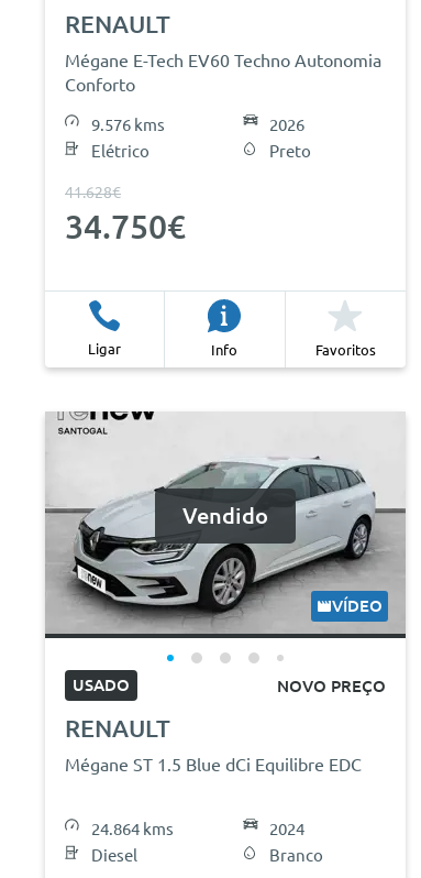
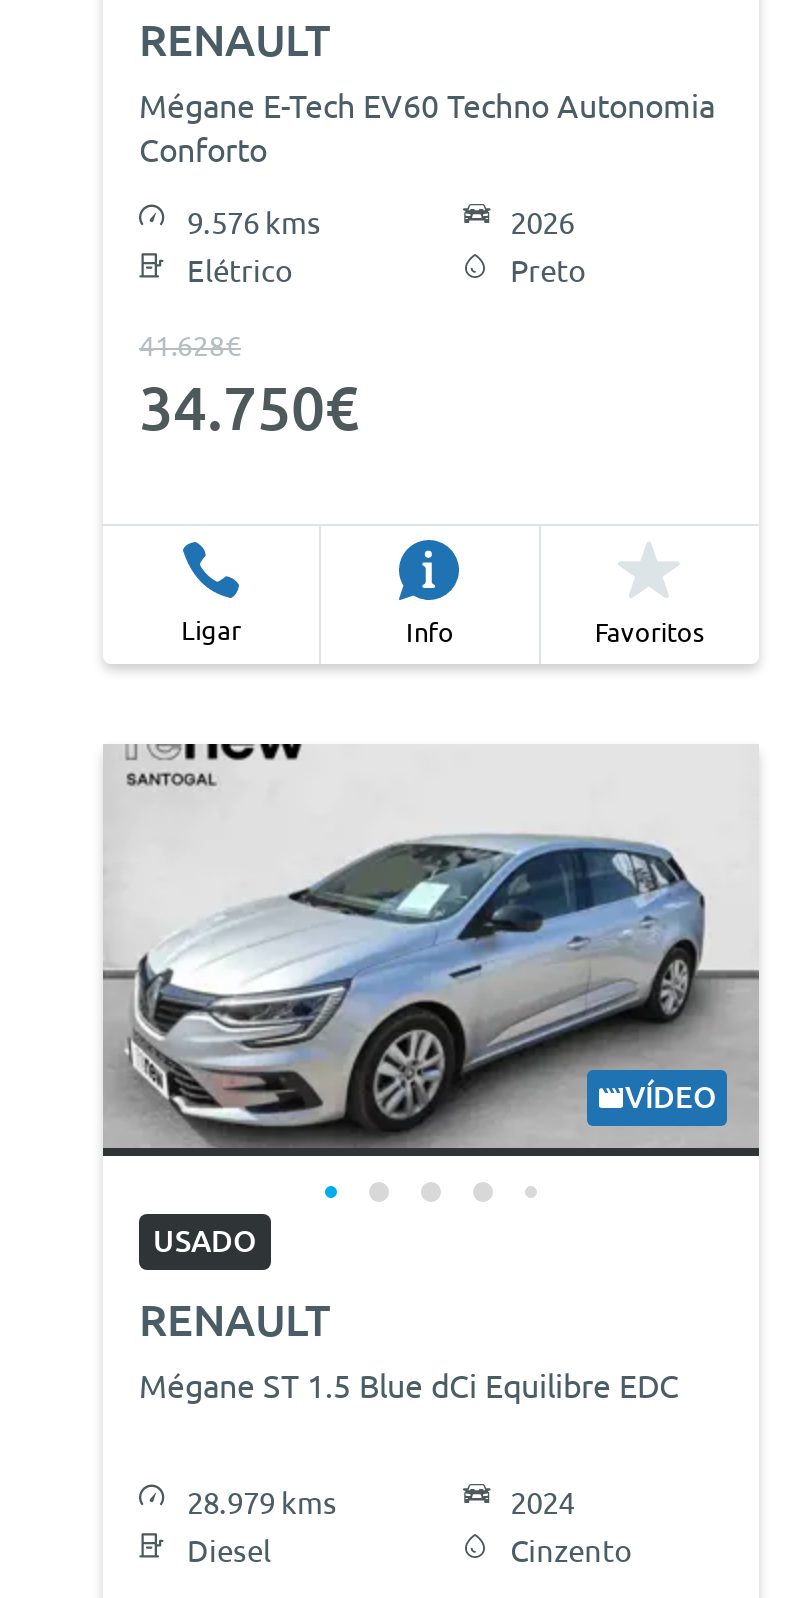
- [image]
+ [image]

- Vendido

- NOVO PREÇO

- 24.864 kms
+ 28.979 kms

- Branco
+ Cinzento
